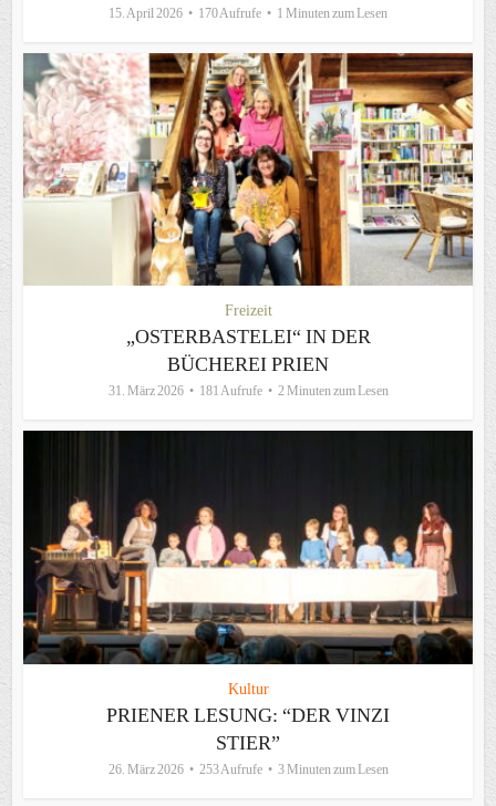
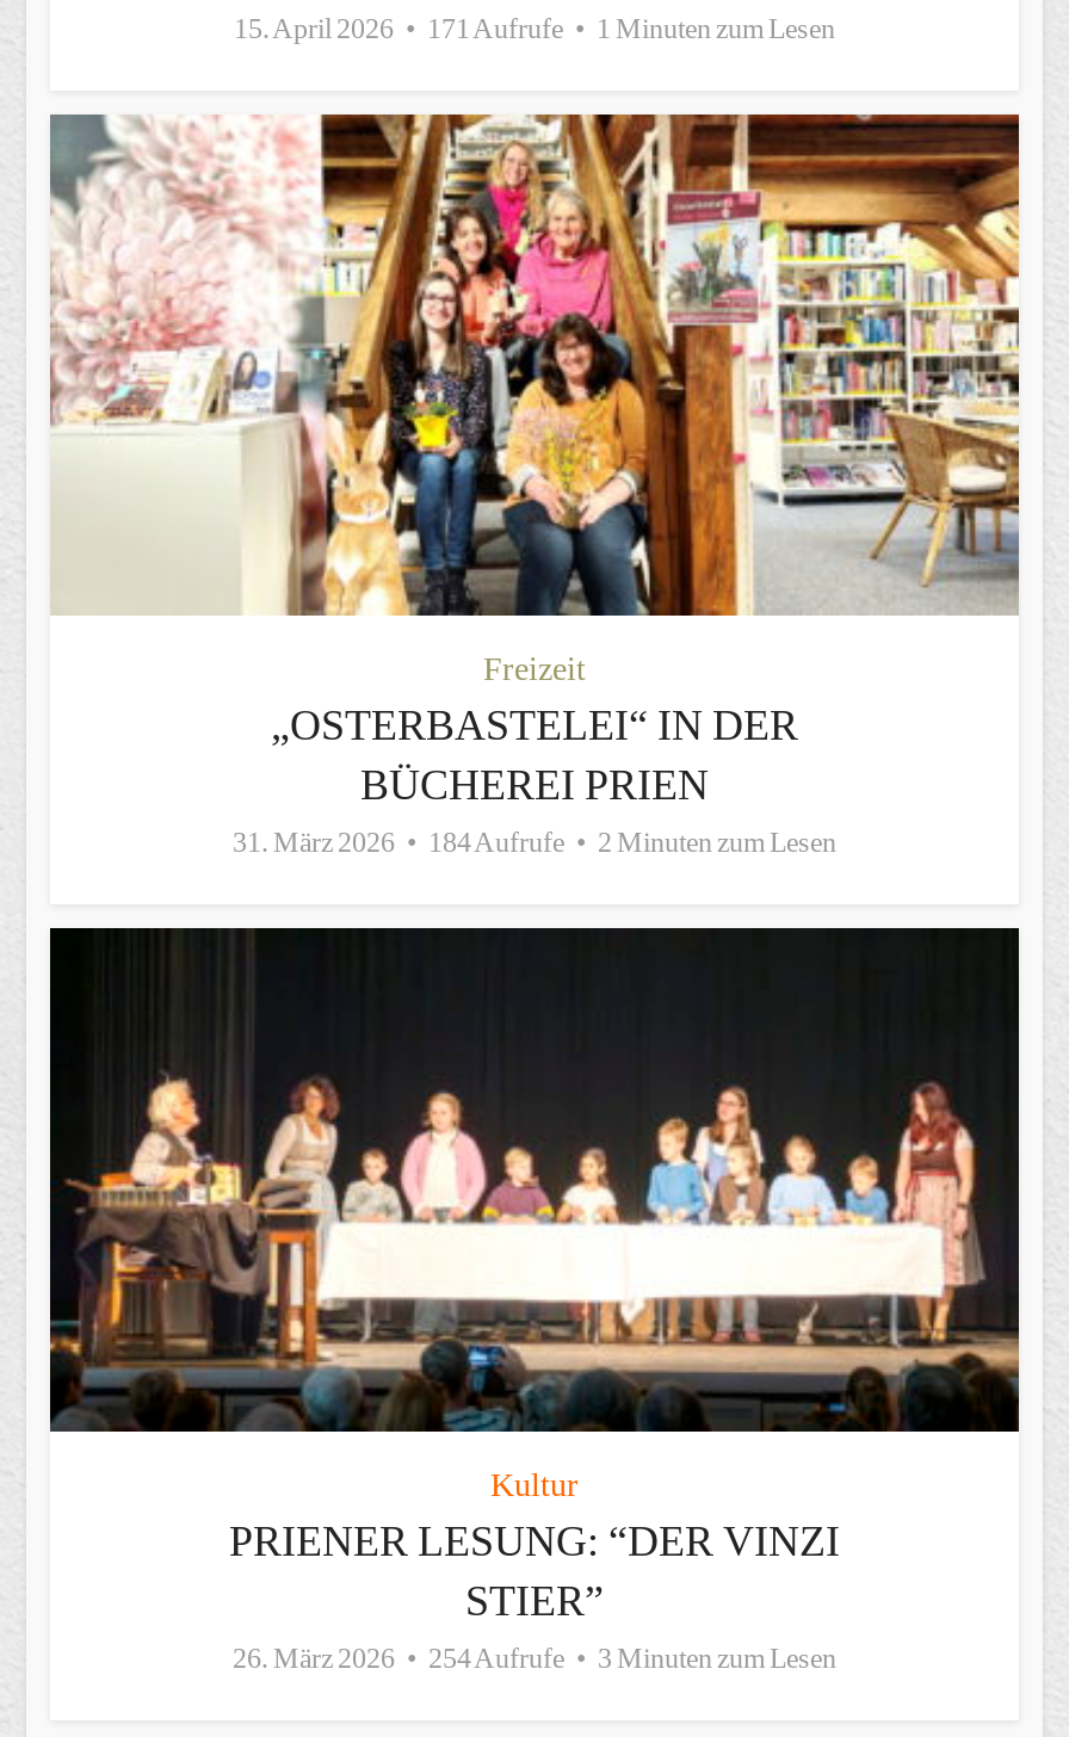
- 15. April 2026 170 Aufrufe 1 Minuten zum Lesen
+ 15. April 2026 171 Aufrufe 1 Minuten zum Lesen

- 31. März 2026 181 Aufrufe 2 Minuten zum Lesen
+ 31. März 2026 184 Aufrufe 2 Minuten zum Lesen

- 26. März 2026 253 Aufrufe 3 Minuten zum Lesen
+ 26. März 2026 254 Aufrufe 3 Minuten zum Lesen
